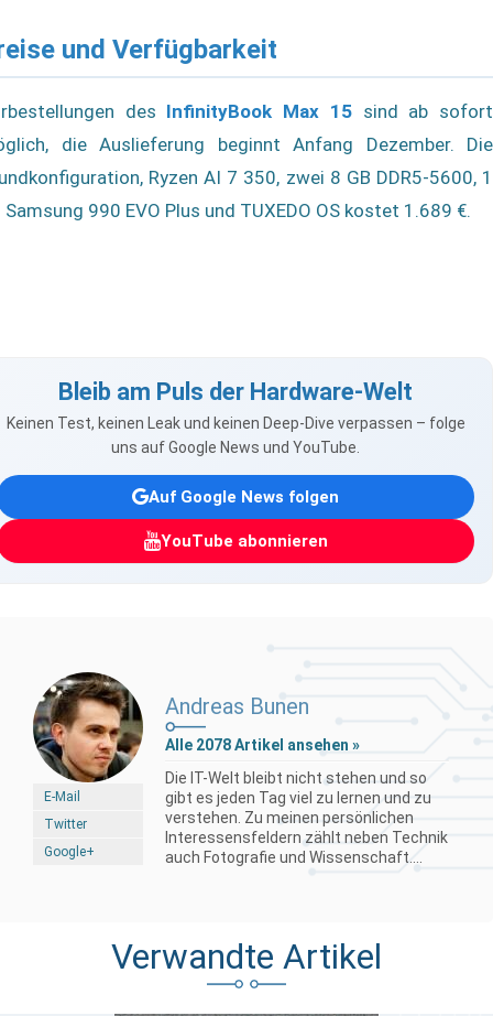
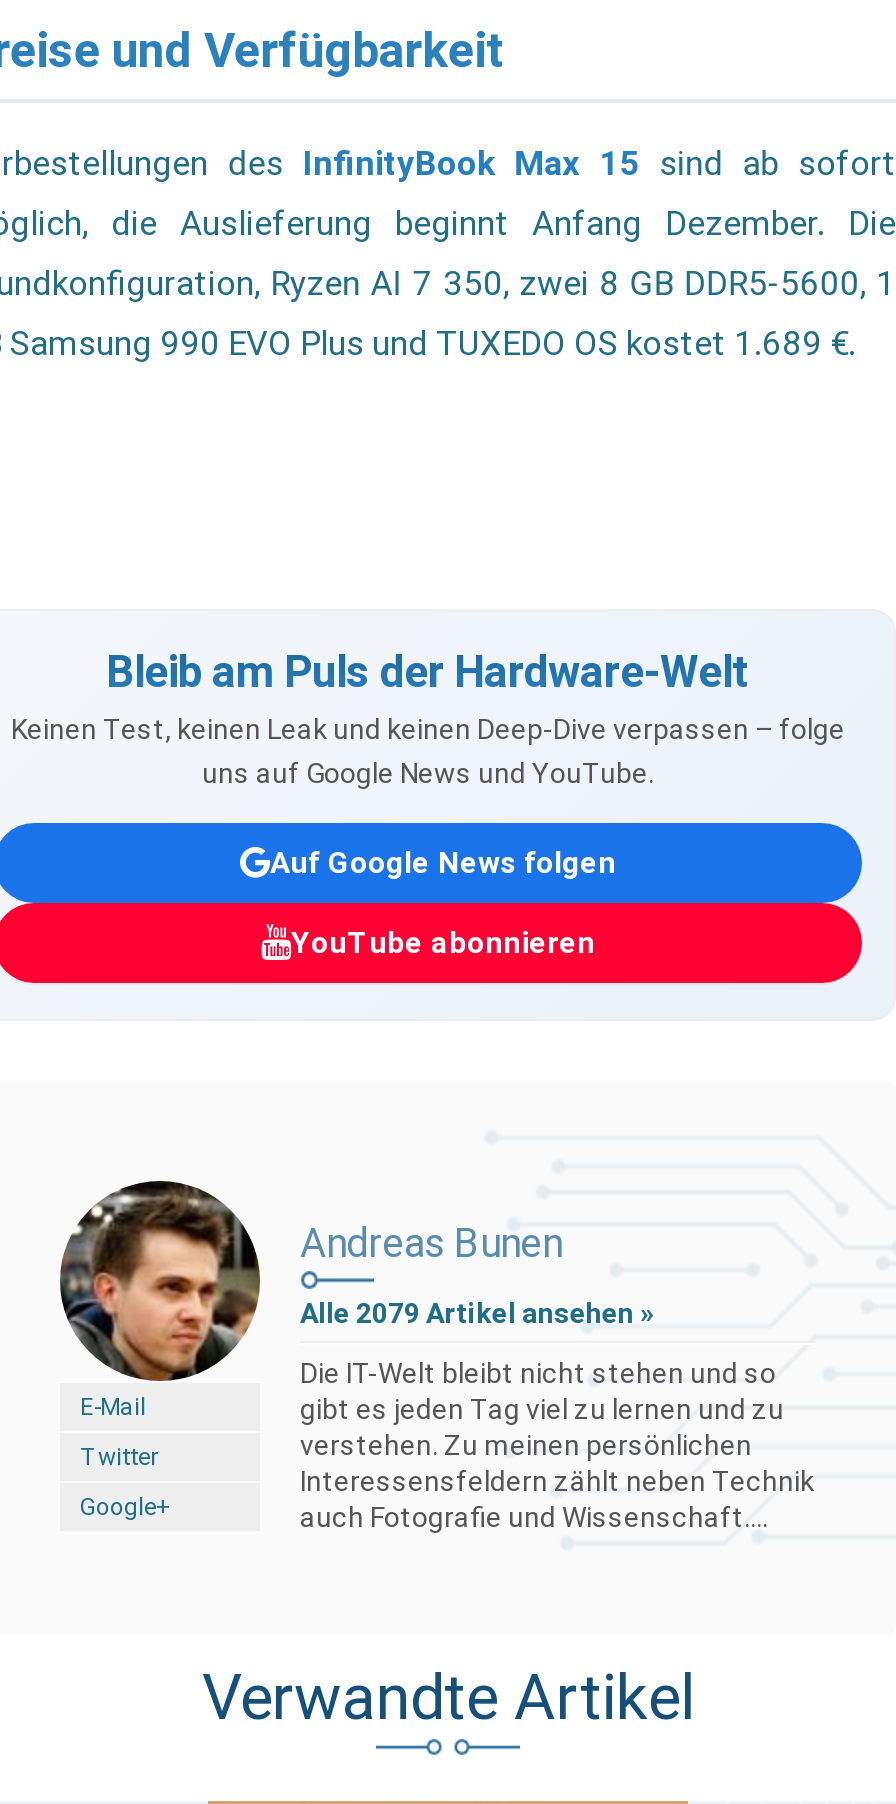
- Alle 2078 Artikel ansehen »
+ Alle 2079 Artikel ansehen »
